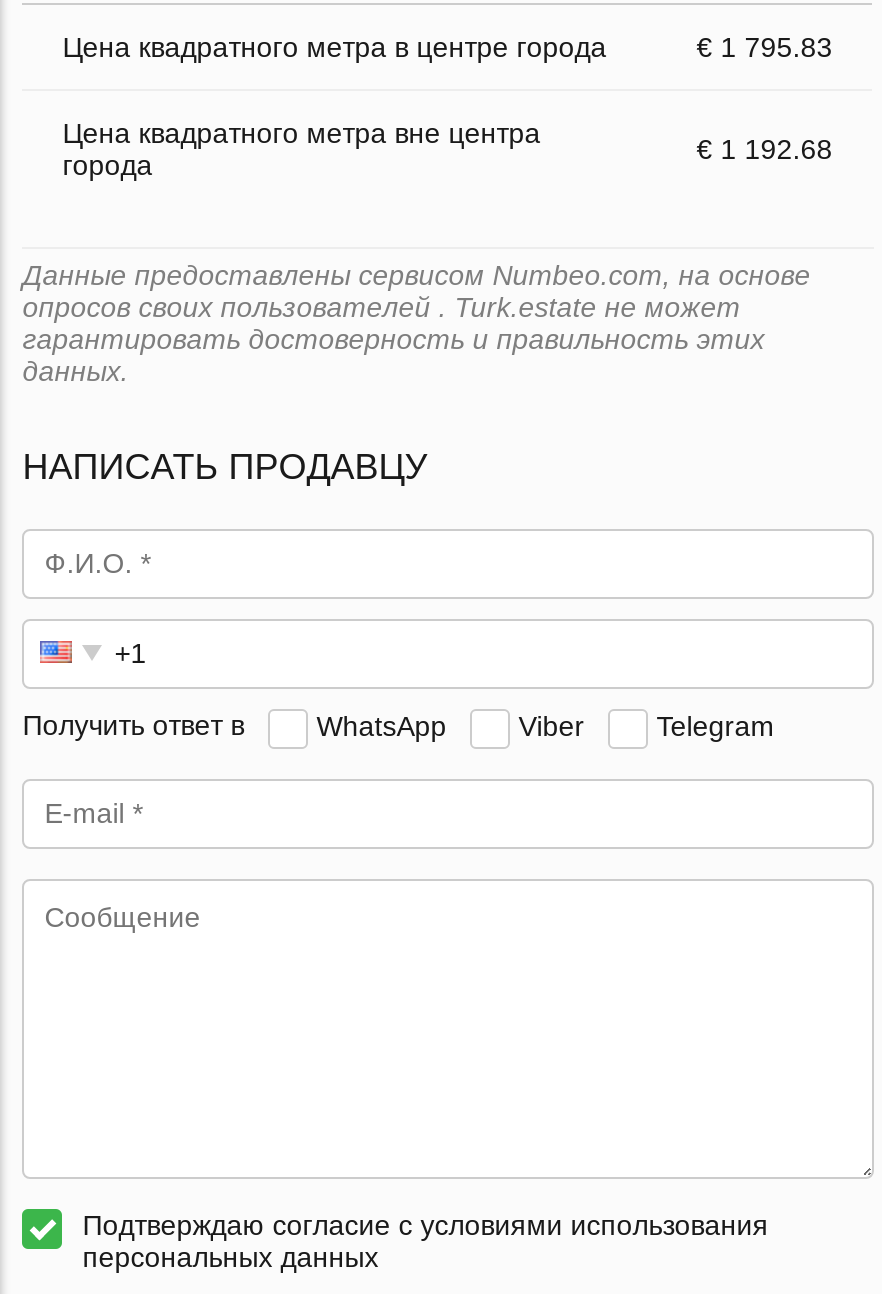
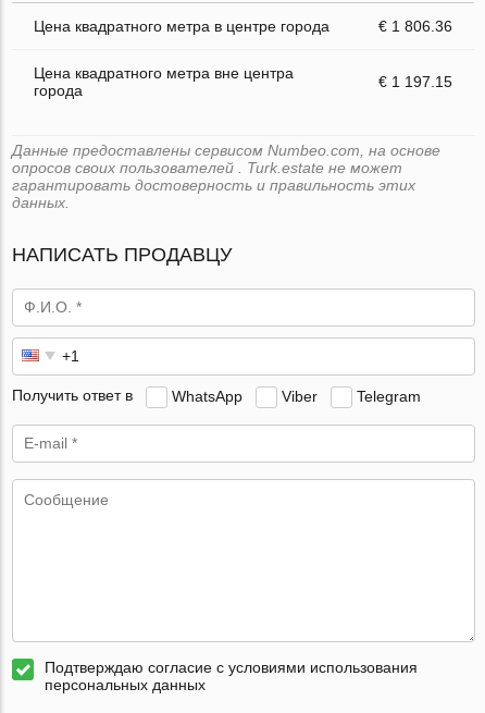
- € 1 795.83
+ € 1 806.36

- € 1 192.68
+ € 1 197.15
